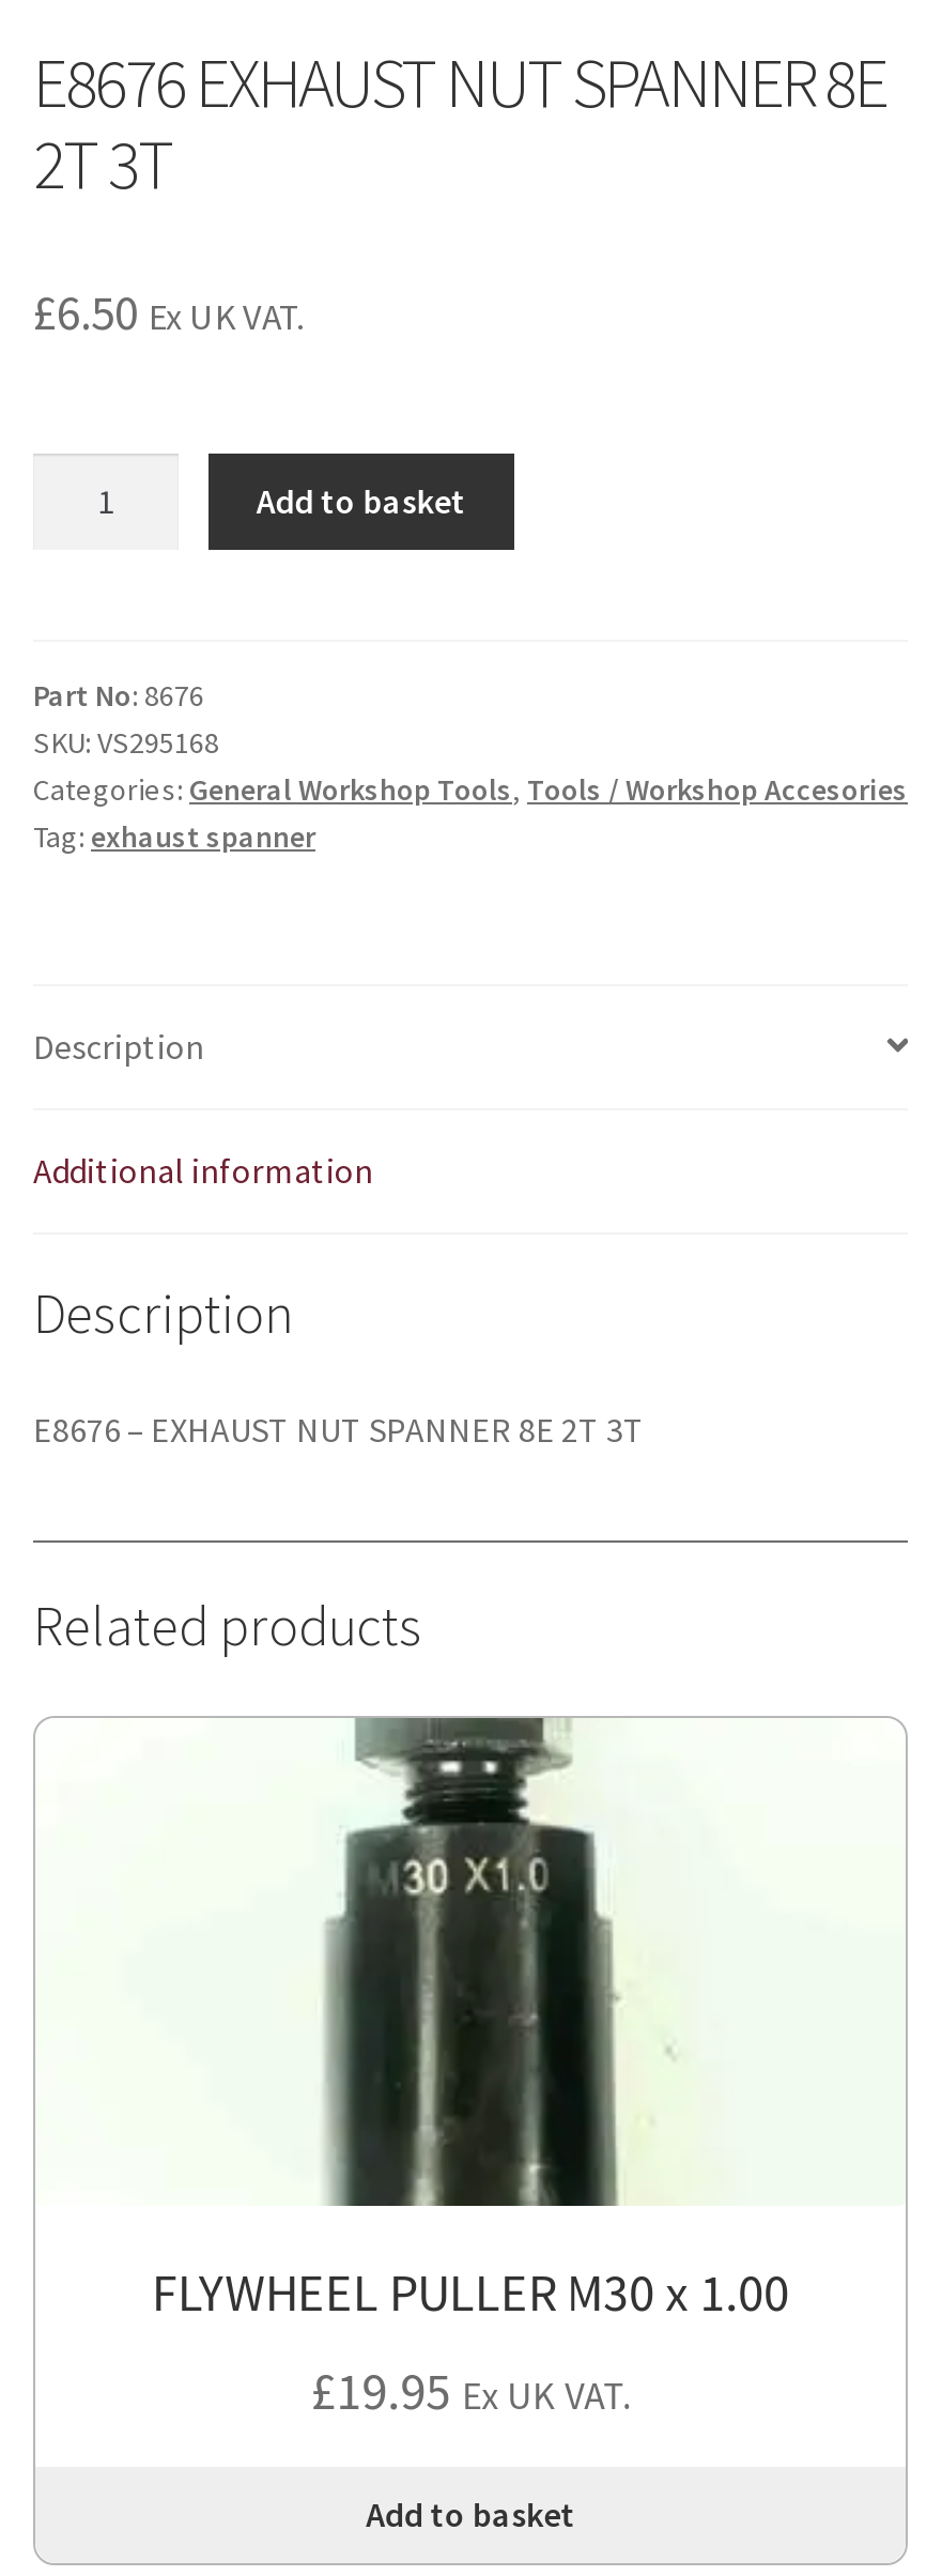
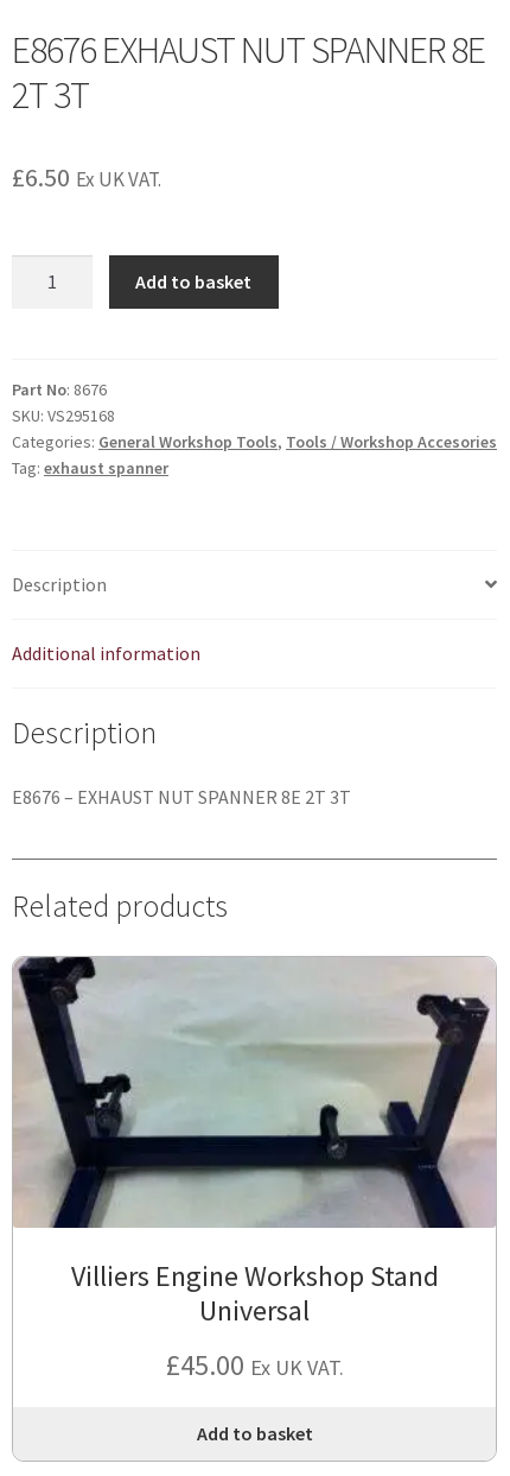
- [image]
- FLYWHEEL PULLER M30 x 1.00
+ [image]
+ Villiers Engine Workshop Stand
+ Universal

- £19.95 Ex UK VAT.
+ £45.00 Ex UK VAT.
